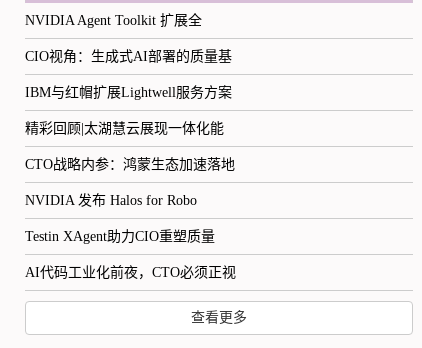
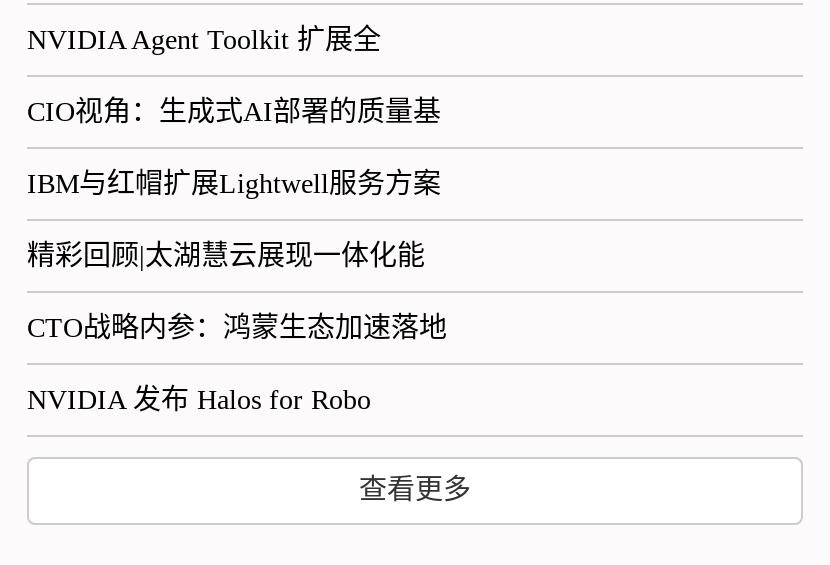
- Testin XAgent助力CIO重塑质量
- AI代码工业化前夜，CTO必须正视
